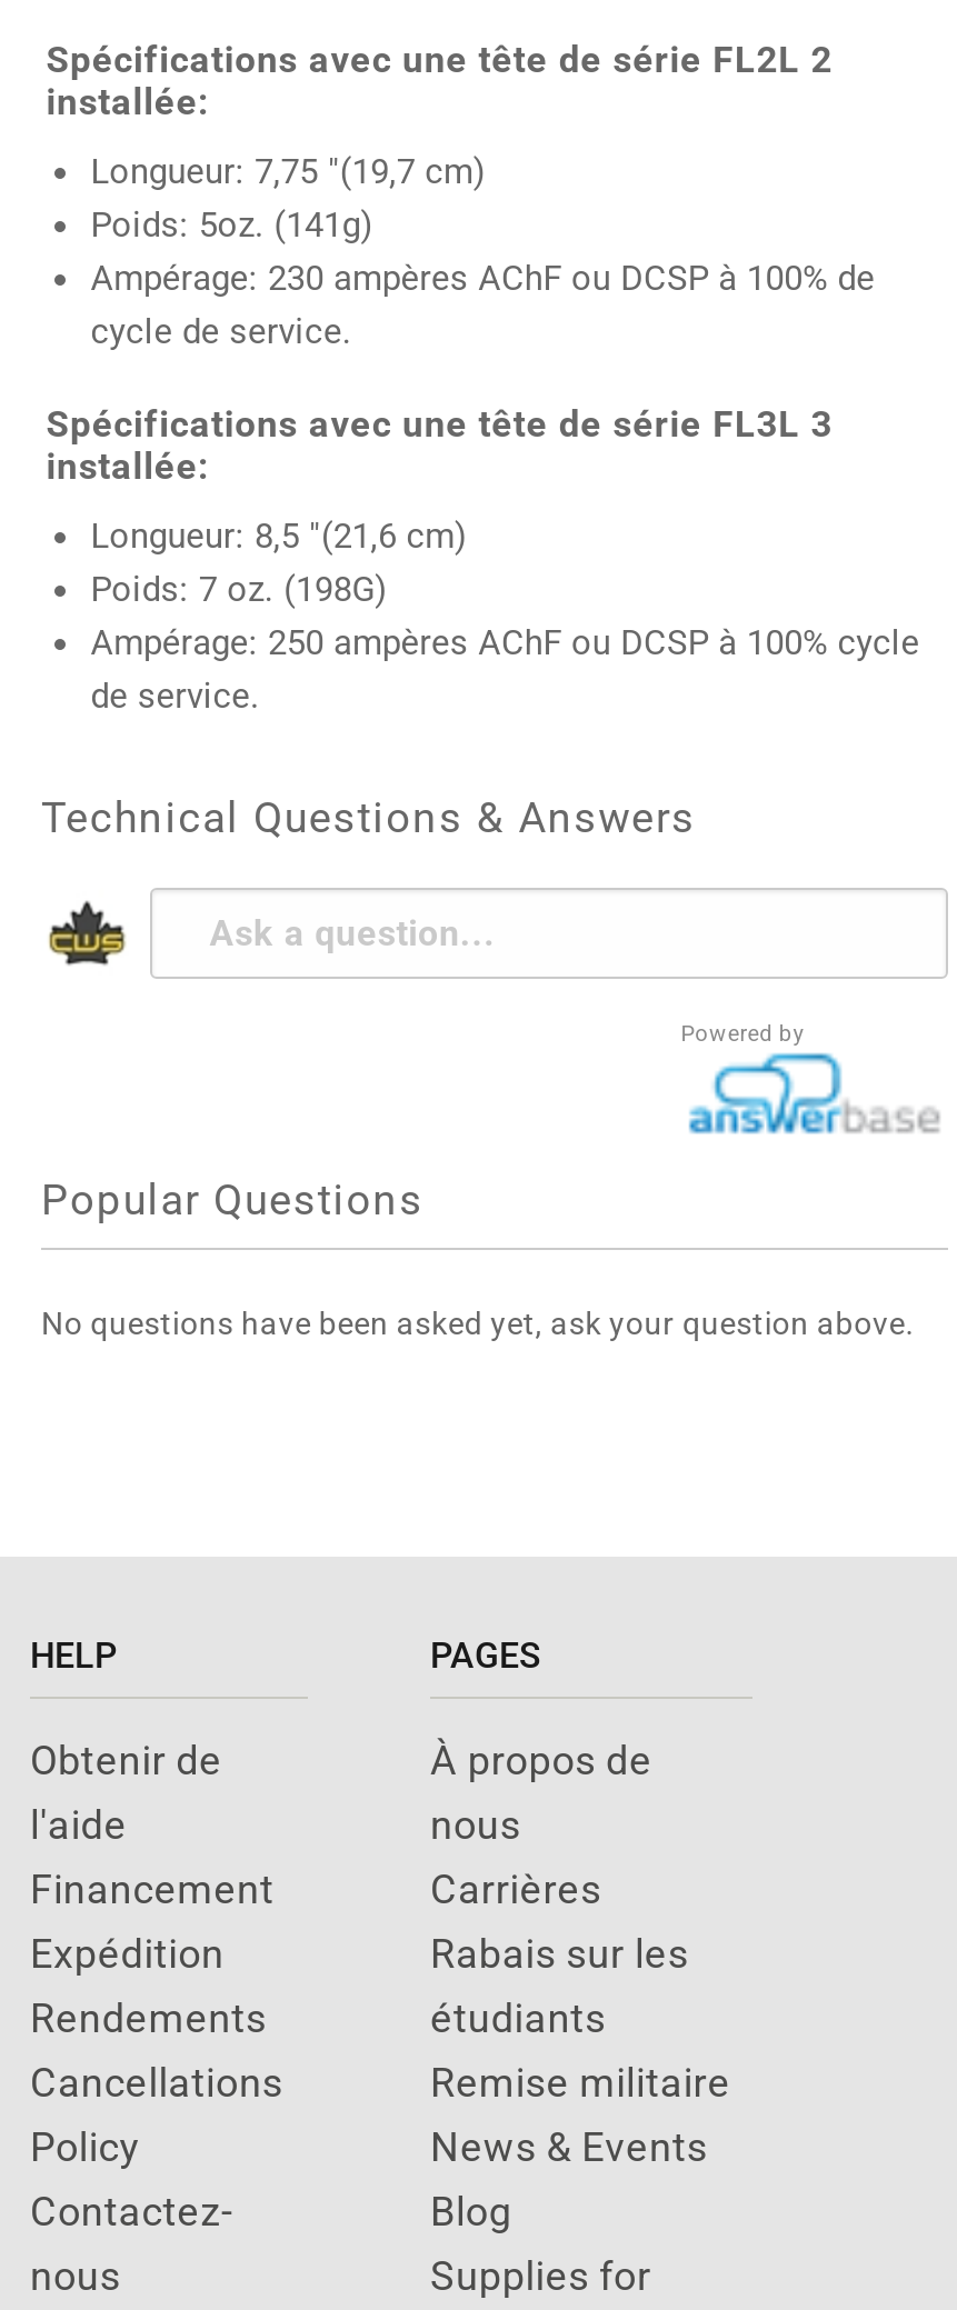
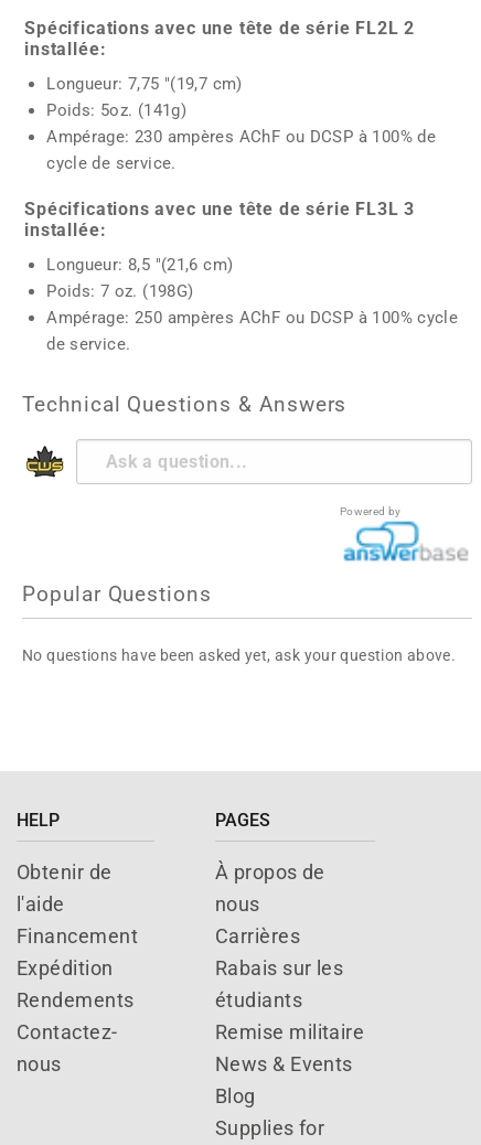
- Cancellations
- Policy

moved up: Contactez- | nous
